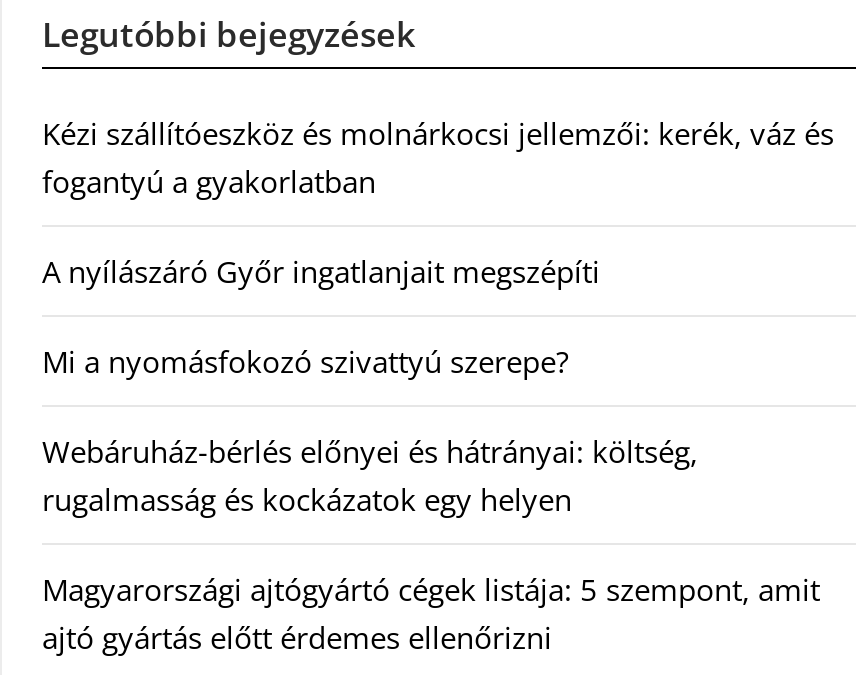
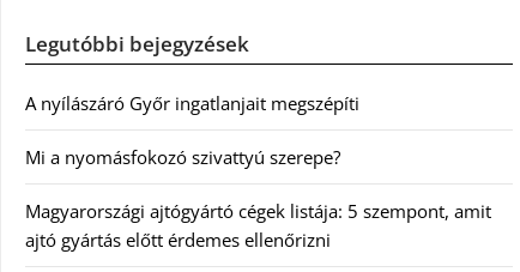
- Kézi szállítóeszköz és molnárkocsi jellemzői: kerék, váz és
- fogantyú a gyakorlatban

- Webáruház-bérlés előnyei és hátrányai: költség,
- rugalmasság és kockázatok egy helyen
